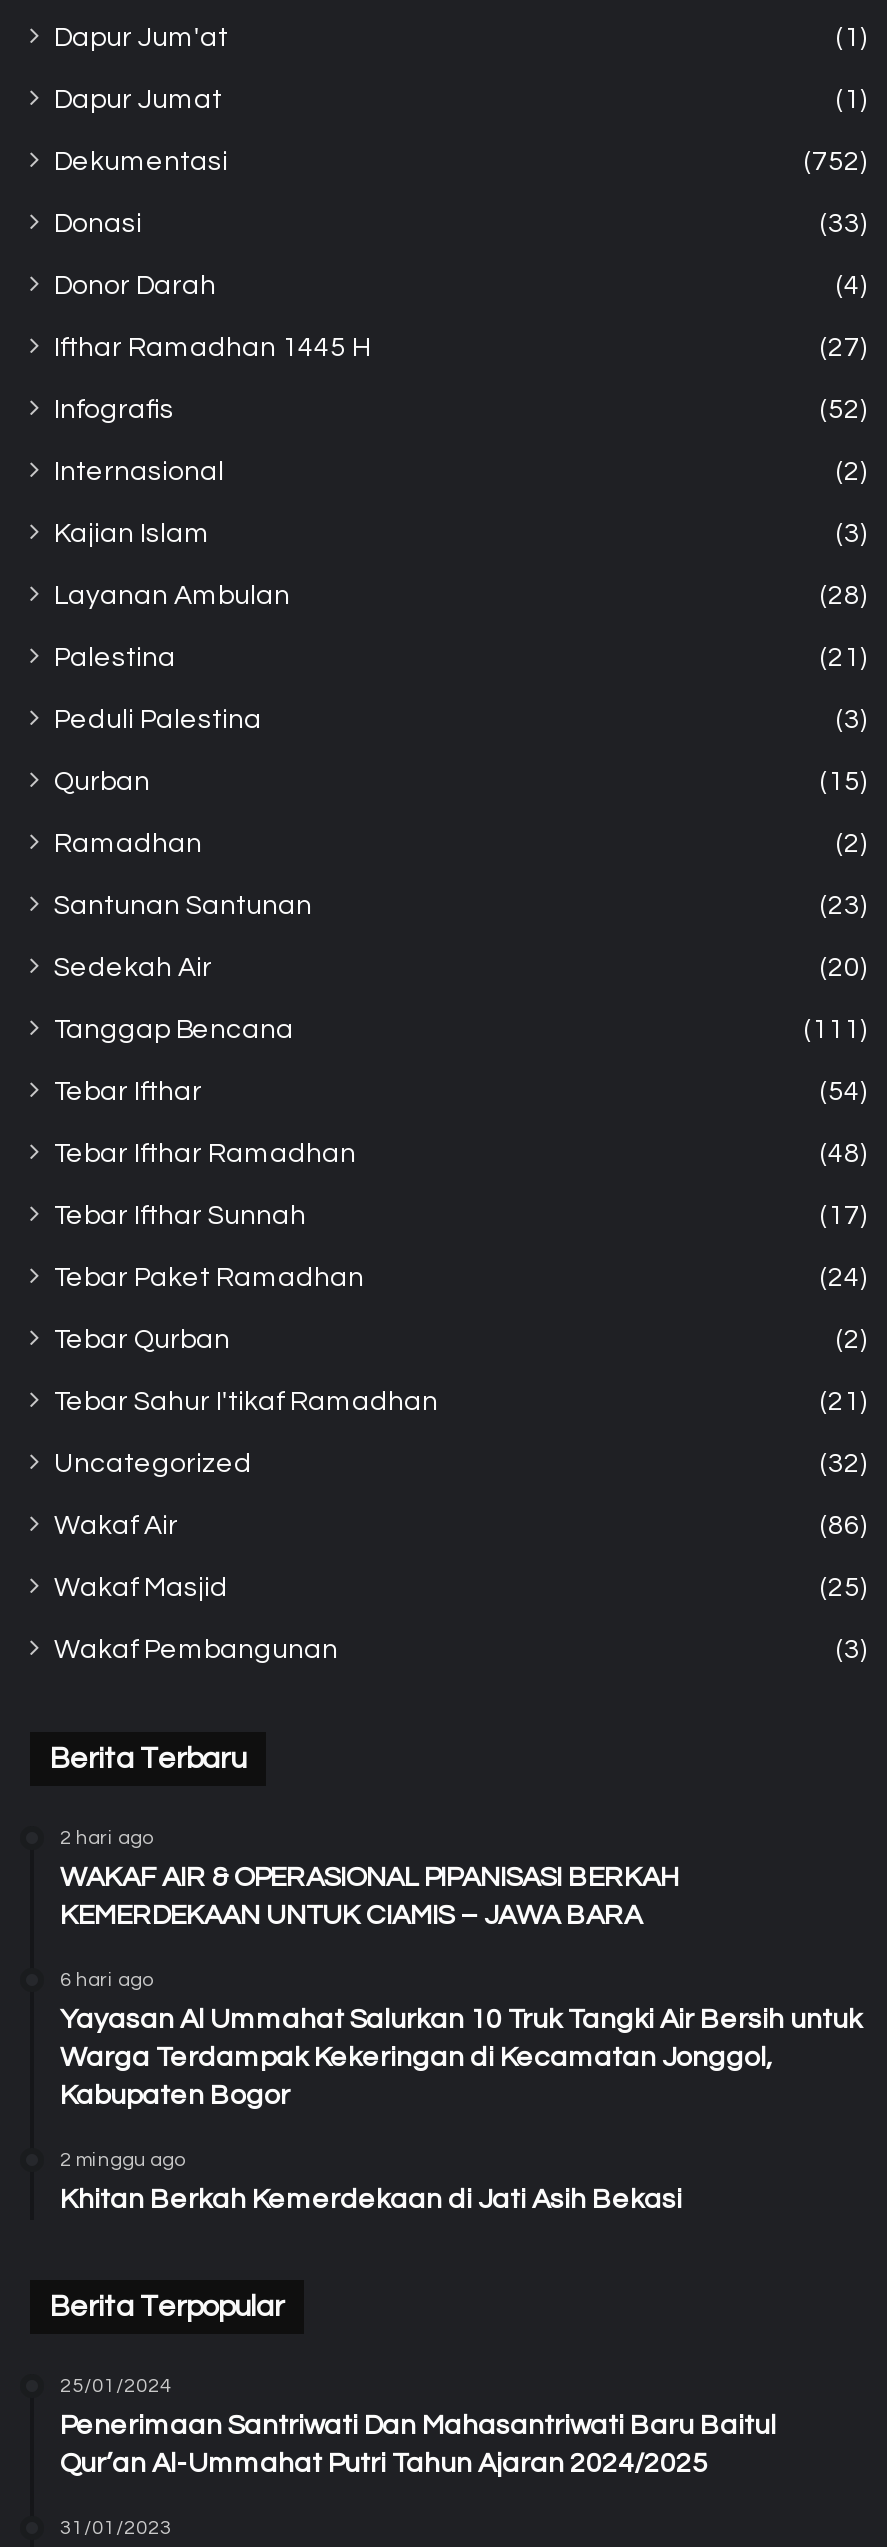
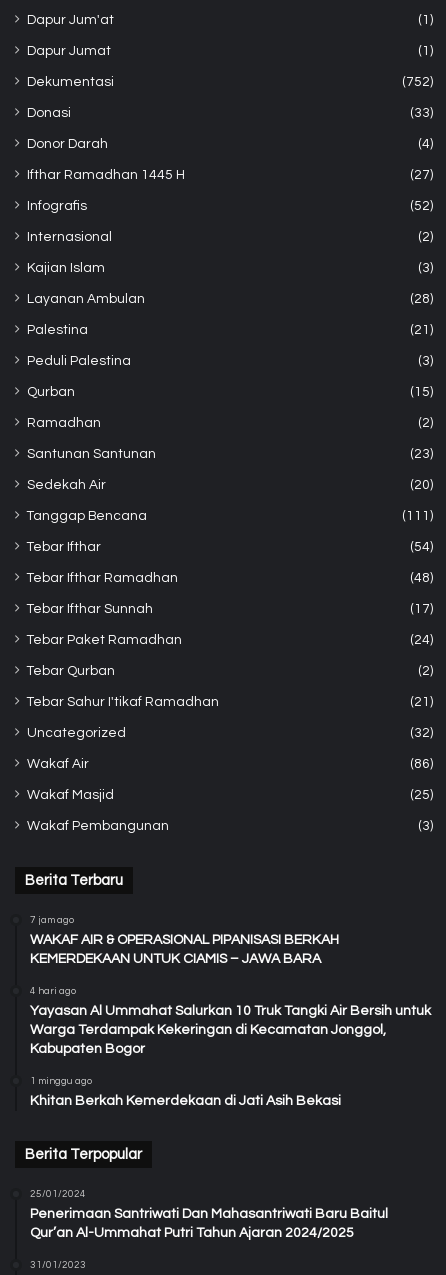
- 2 hari ago
+ 7 jam ago

- 6 hari ago
+ 4 hari ago

- 2 minggu ago
+ 1 minggu ago
